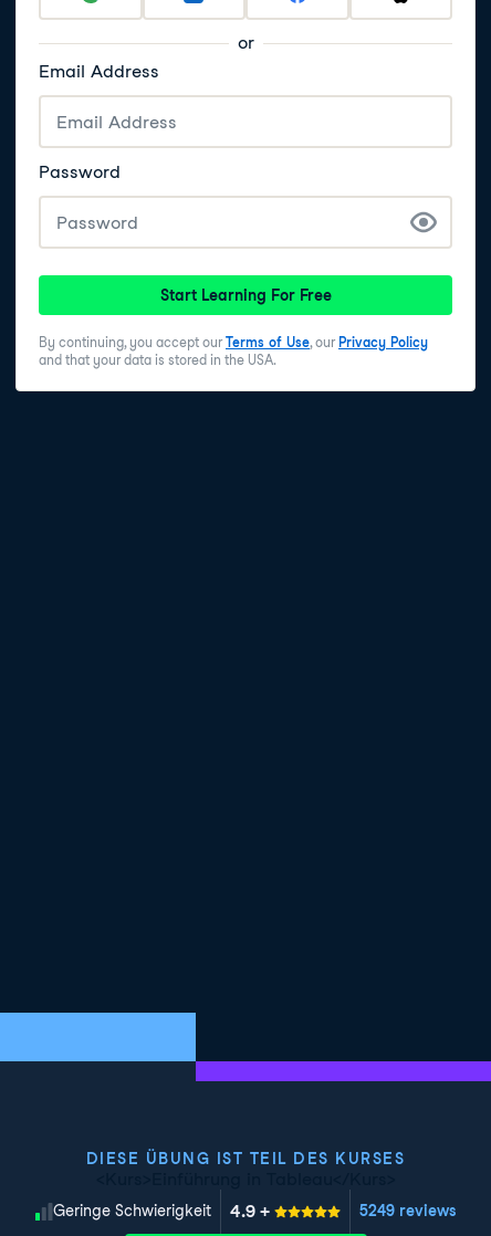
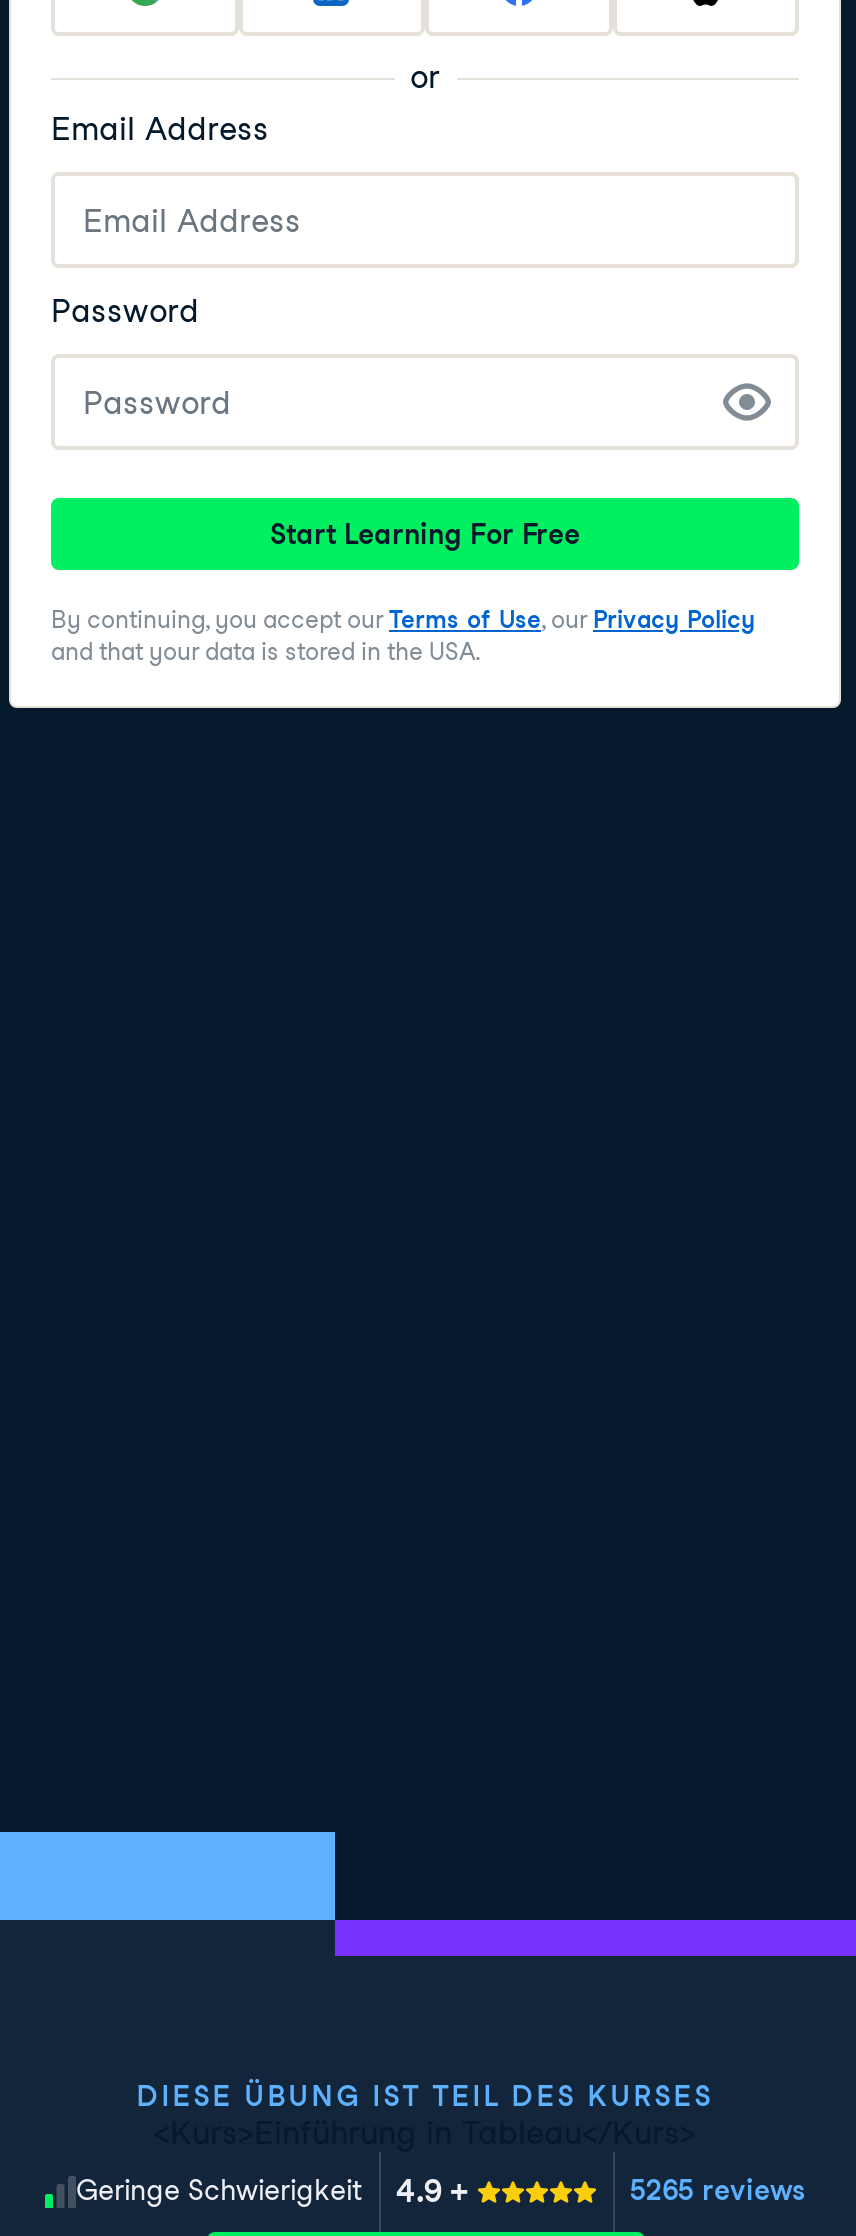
- 5249 reviews
+ 5265 reviews
